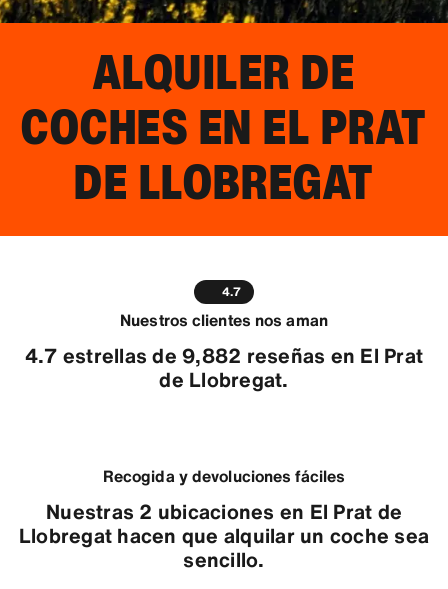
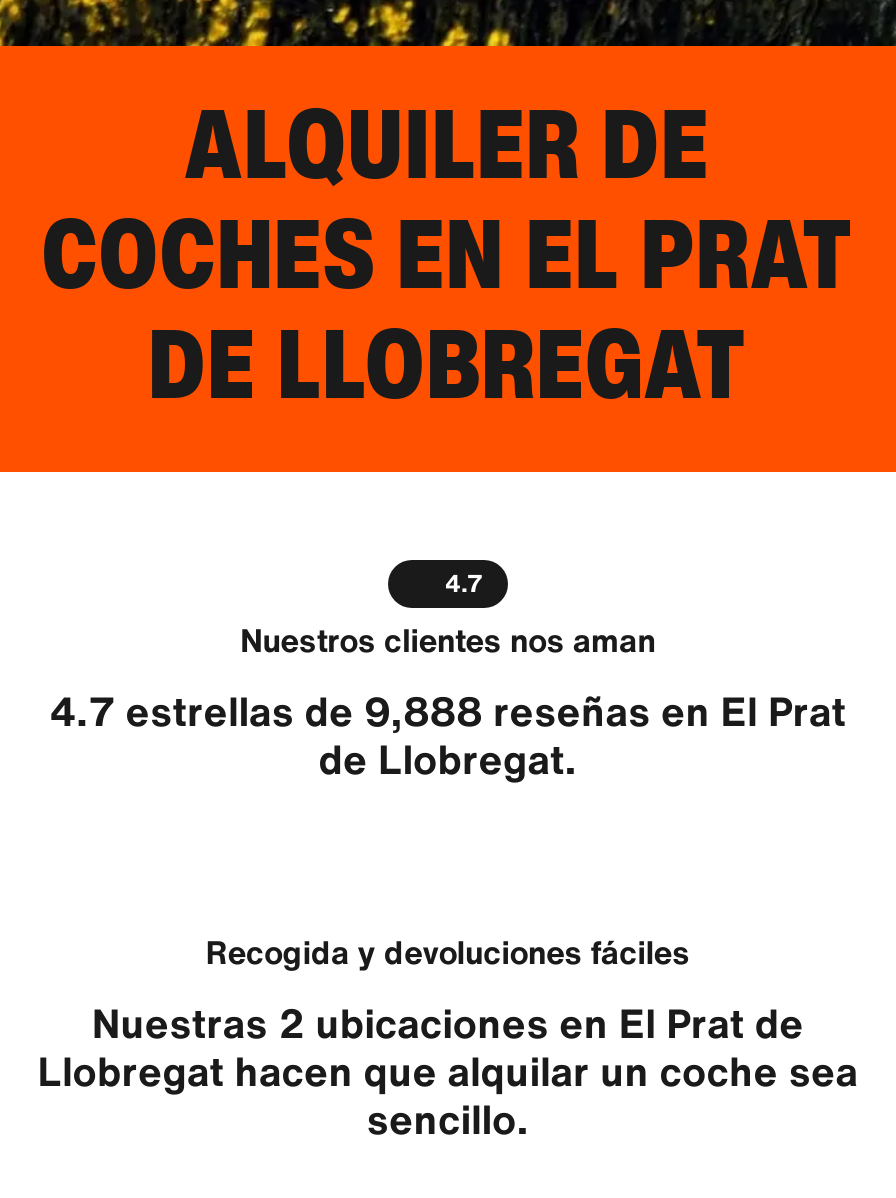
- 4.7 estrellas de 9,882 reseñas en El Prat
+ 4.7 estrellas de 9,888 reseñas en El Prat
